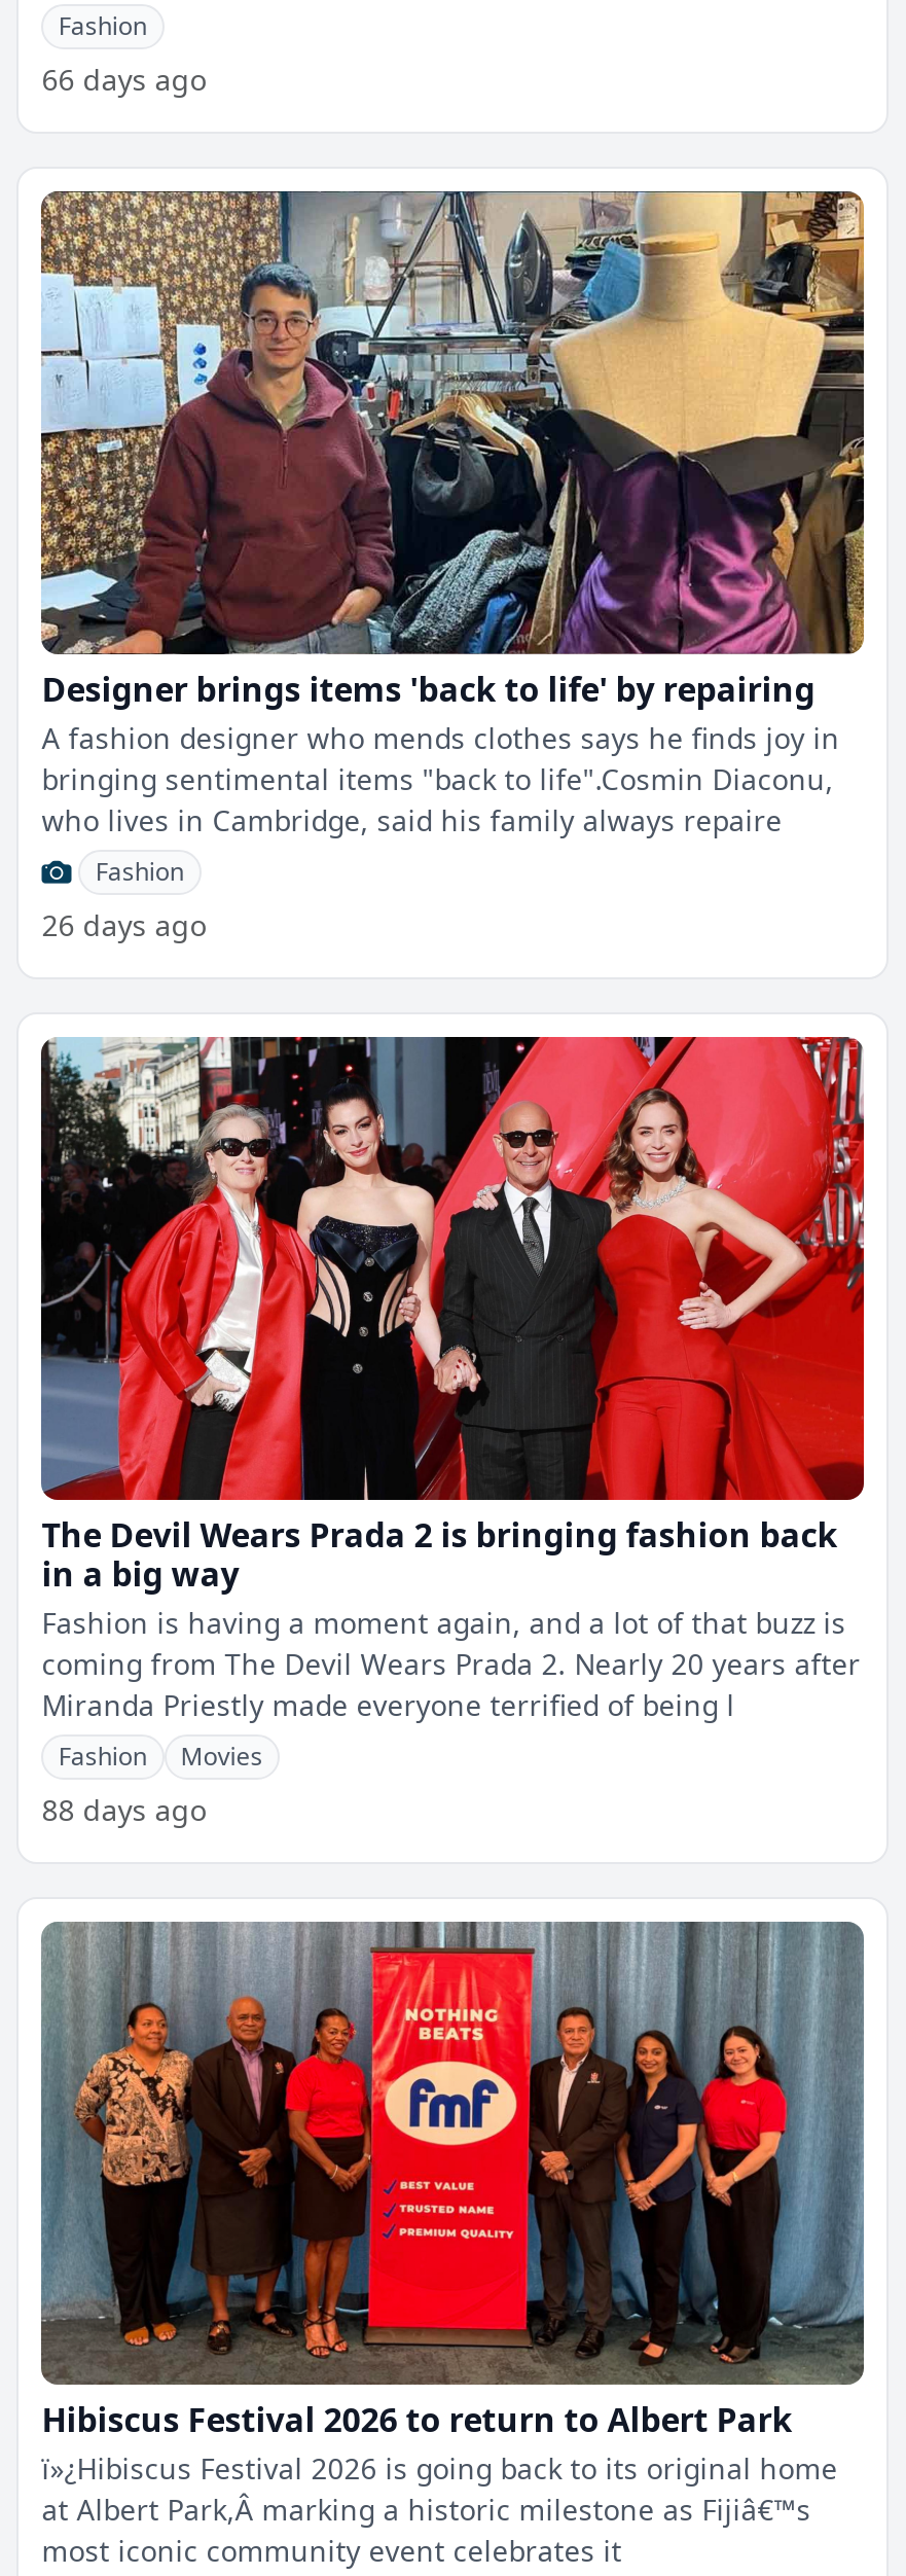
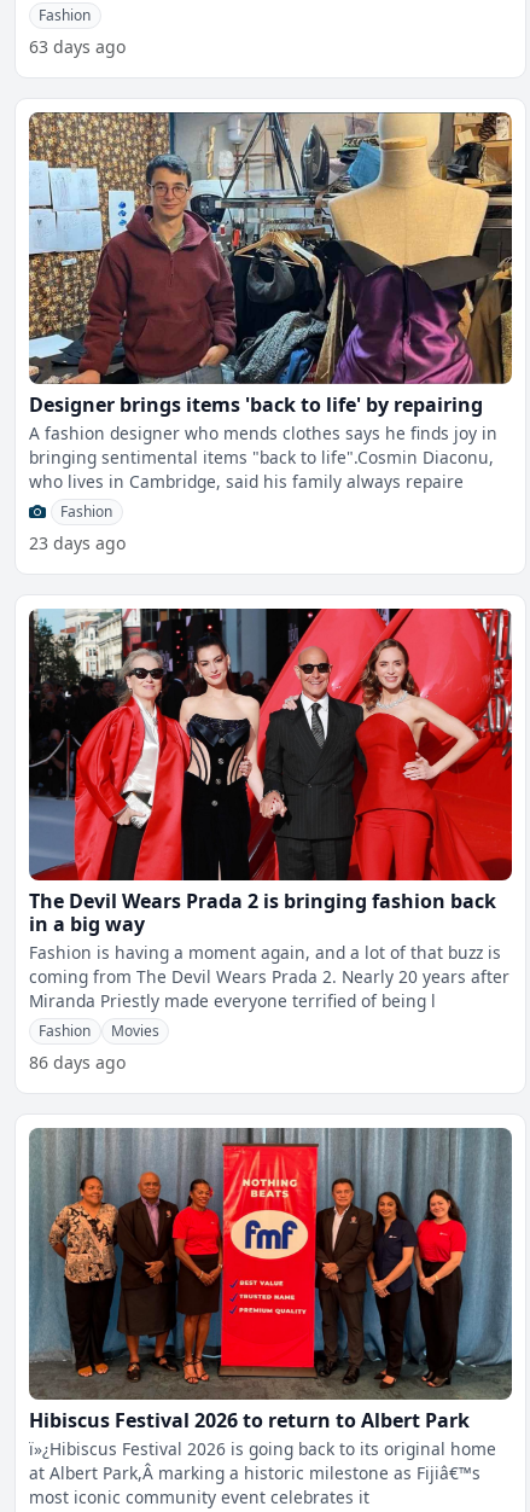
- 66 days ago
+ 63 days ago

- 26 days ago
+ 23 days ago

- 88 days ago
+ 86 days ago
